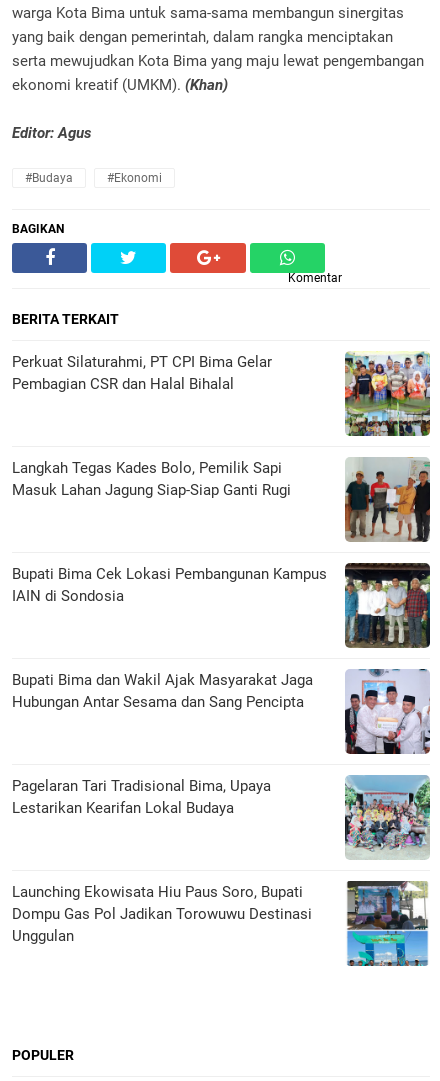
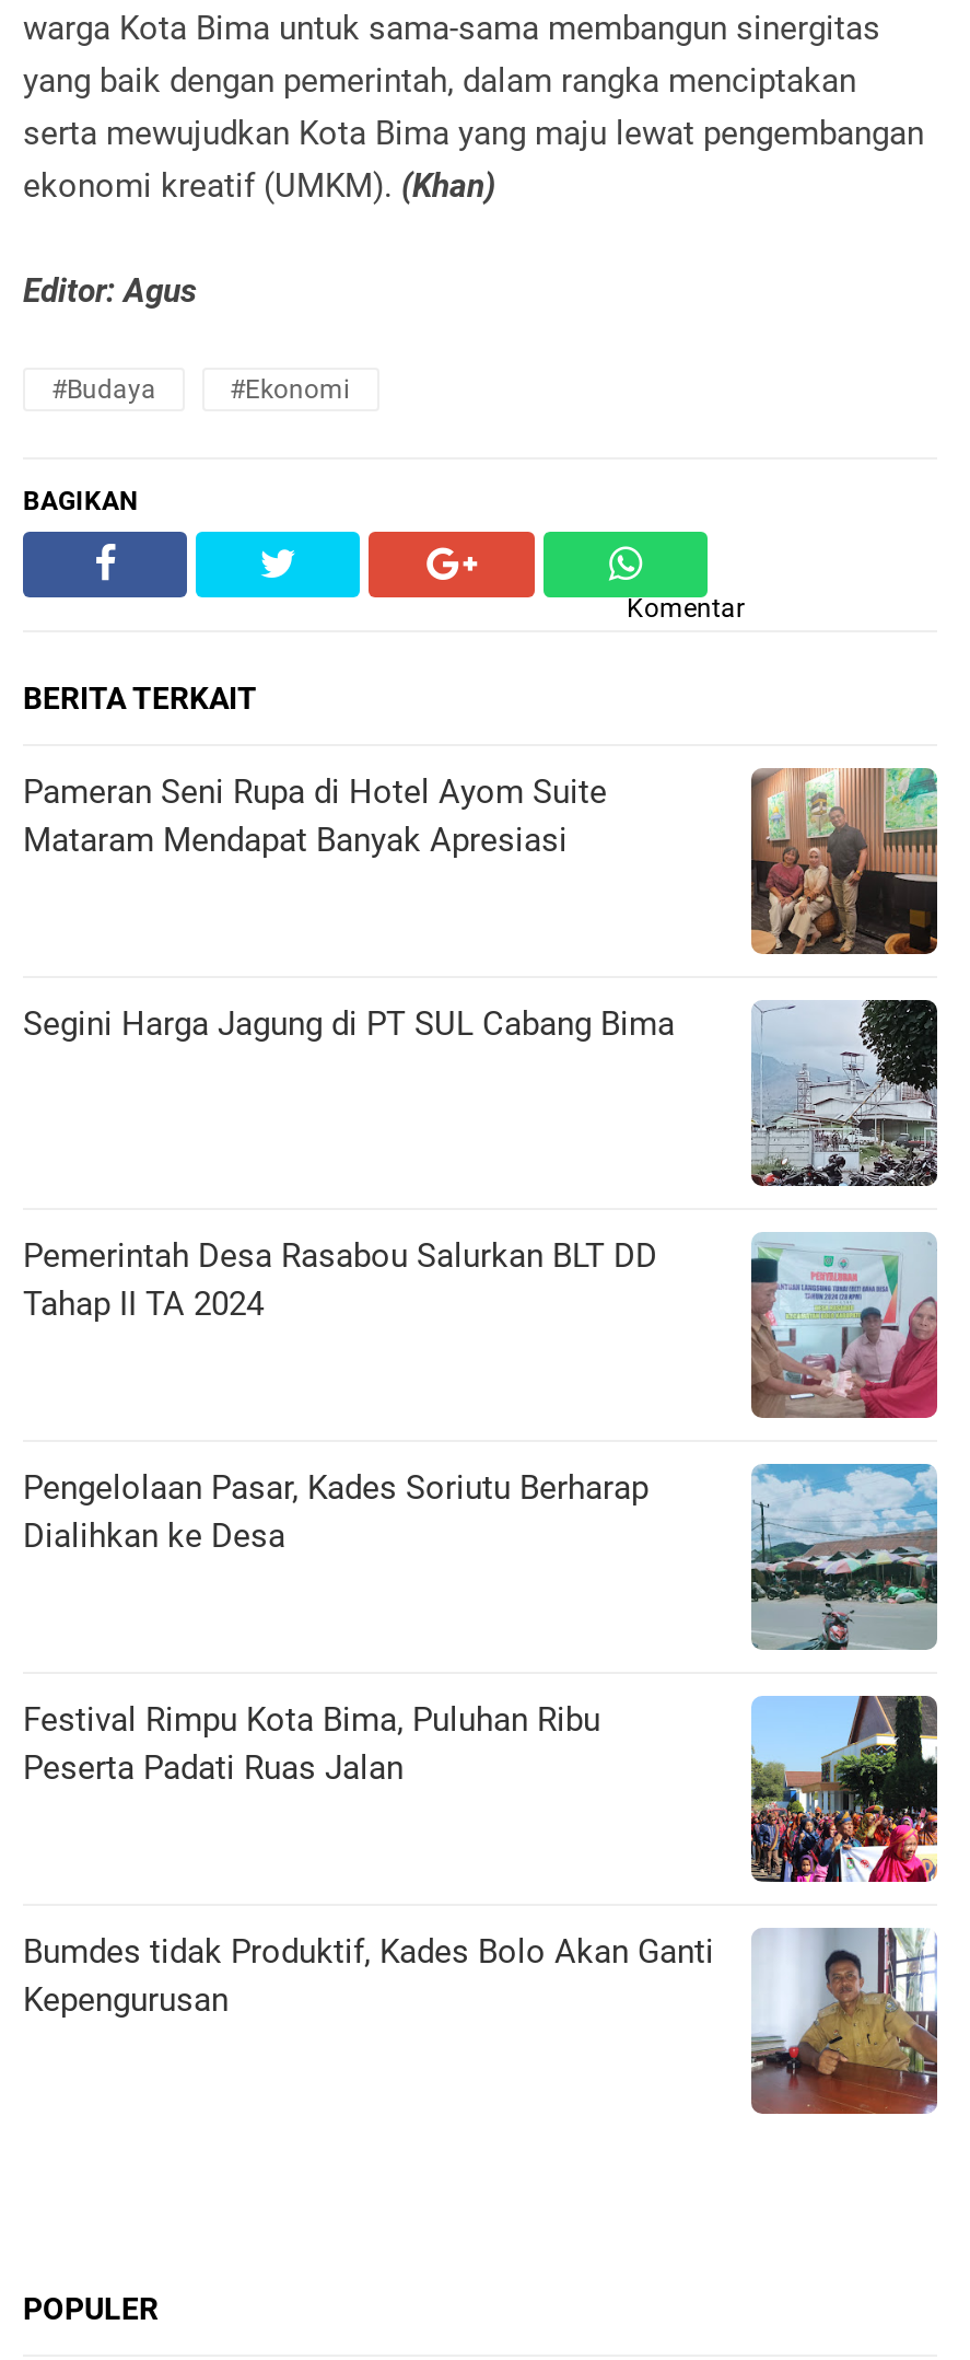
- Perkuat Silaturahmi, PT CPI Bima Gelar
- Pembagian CSR dan Halal Bihalal
+ Pameran Seni Rupa di Hotel Ayom Suite
+ Mataram Mendapat Banyak Apresiasi

- [image]
+ [image]

- Langkah Tegas Kades Bolo, Pemilik Sapi
- Masuk Lahan Jagung Siap-Siap Ganti Rugi
+ Segini Harga Jagung di PT SUL Cabang Bima

- [image]
+ [image]

- Bupati Bima Cek Lokasi Pembangunan Kampus
- IAIN di Sondosia
+ Pemerintah Desa Rasabou Salurkan BLT DD
+ Tahap II TA 2024

- [image]
+ [image]

- Bupati Bima dan Wakil Ajak Masyarakat Jaga
- Hubungan Antar Sesama dan Sang Pencipta
+ Pengelolaan Pasar, Kades Soriutu Berharap
+ Dialihkan ke Desa

- [image]
+ [image]

- Pagelaran Tari Tradisional Bima, Upaya
- Lestarikan Kearifan Lokal Budaya
+ Festival Rimpu Kota Bima, Puluhan Ribu
+ Peserta Padati Ruas Jalan

- [image]
+ [image]

- [image]
- Launching Ekowisata Hiu Paus Soro, Bupati
- Dompu Gas Pol Jadikan Torowuwu Destinasi
- Unggulan
+ [image]
+ Bumdes tidak Produktif, Kades Bolo Akan Ganti
+ Kepengurusan
